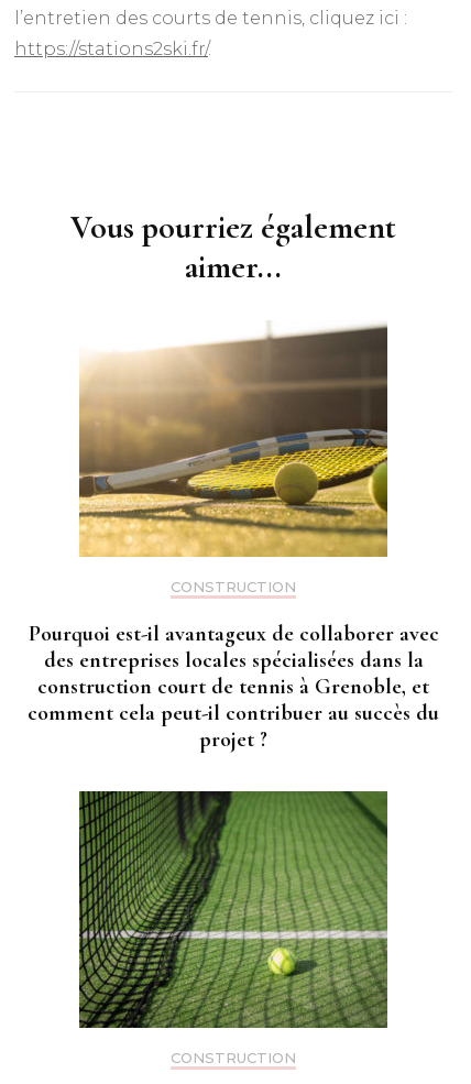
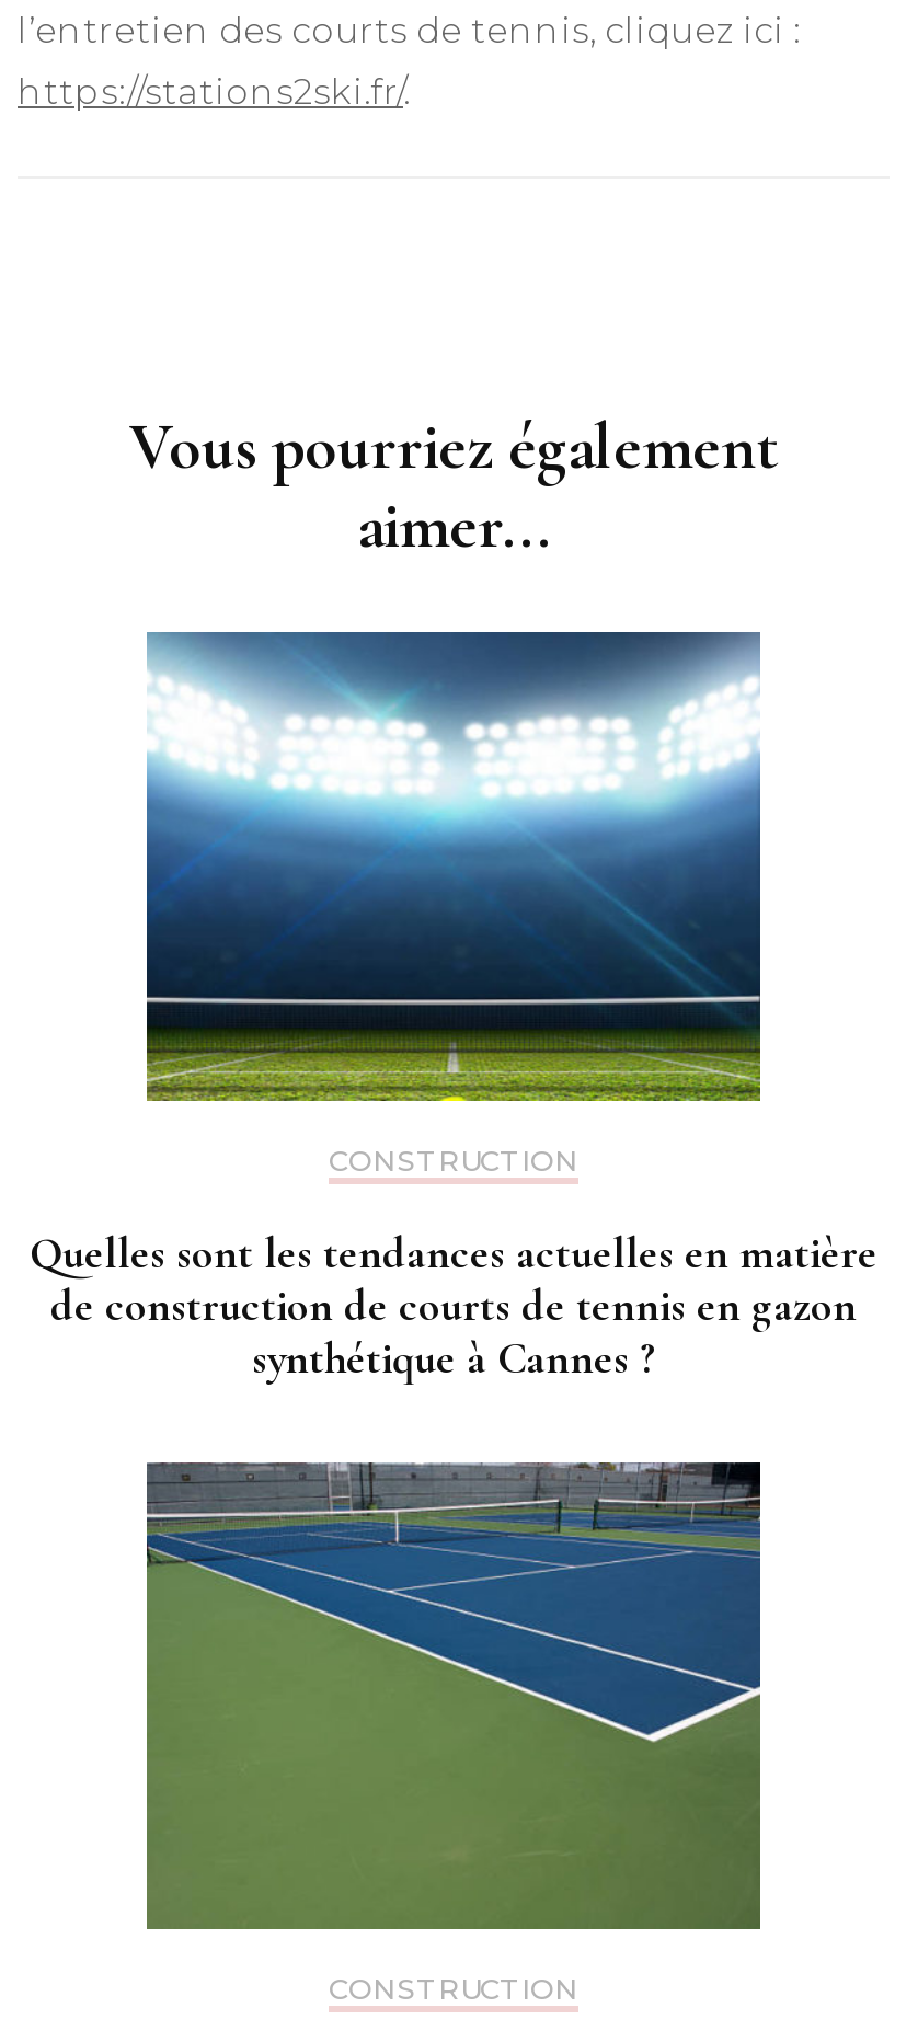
- [image]
+ [image]

- Pourquoi est-il avantageux de collaborer avec
- des entreprises locales spécialisées dans la
- construction court de tennis à Grenoble, et
- comment cela peut-il contribuer au succès du
- projet ?
+ Quelles sont les tendances actuelles en matière
+ de construction de courts de tennis en gazon
+ synthétique à Cannes ?

- [image]
+ [image]
